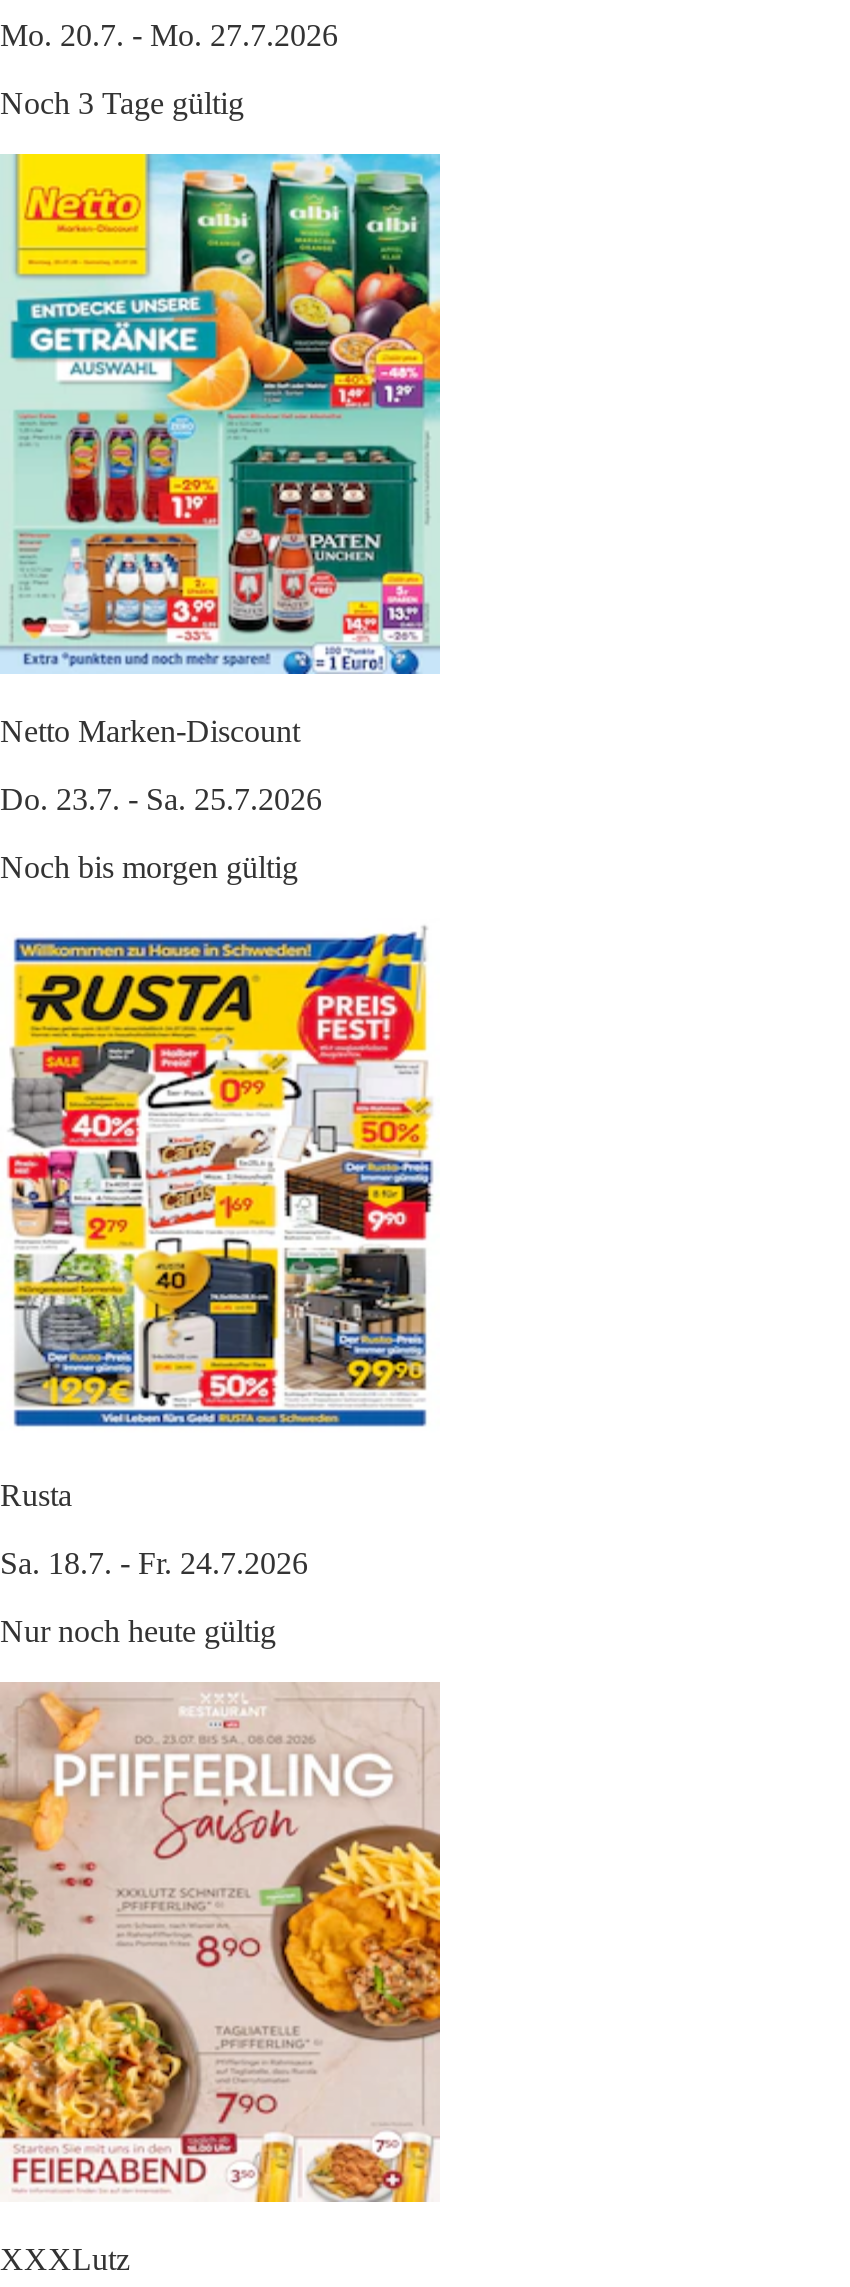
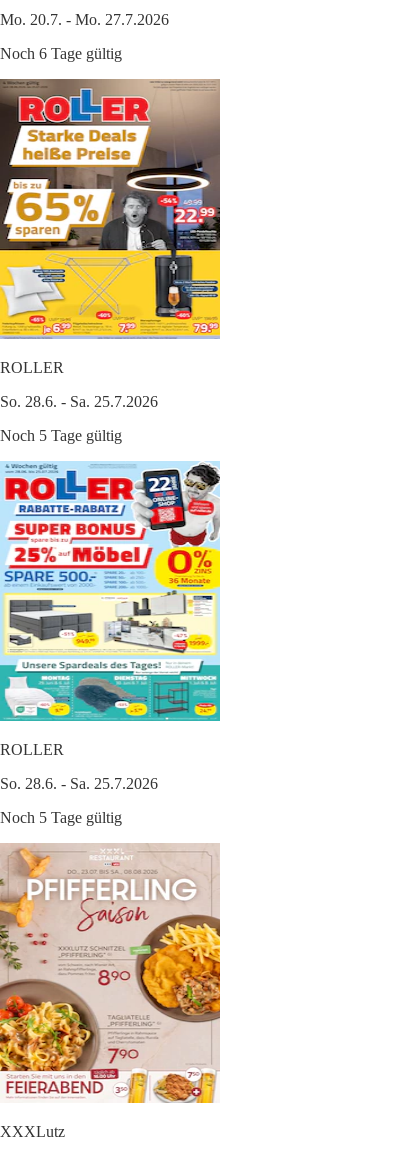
- Noch 3 Tage gültig
+ Noch 6 Tage gültig

- [image]
- Netto Marken-Discount
+ [image]
+ ROLLER

- Do. 23.7. - Sa. 25.7.2026
+ So. 28.6. - Sa. 25.7.2026

- Noch bis morgen gültig
+ Noch 5 Tage gültig

- [image]
- Rusta
+ [image]
+ ROLLER

- Sa. 18.7. - Fr. 24.7.2026
+ So. 28.6. - Sa. 25.7.2026

- Nur noch heute gültig
+ Noch 5 Tage gültig
